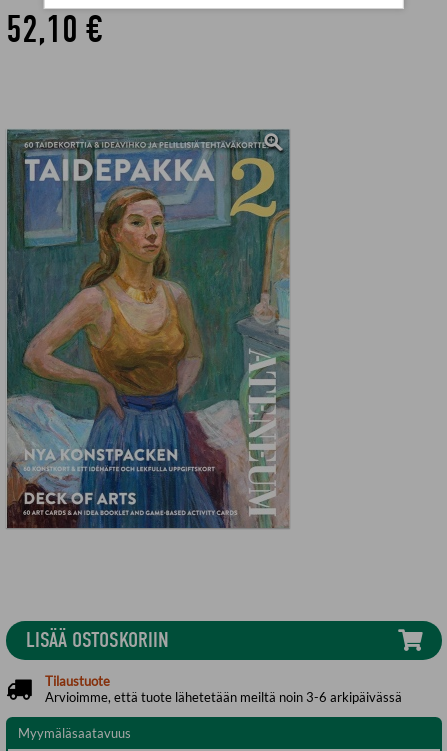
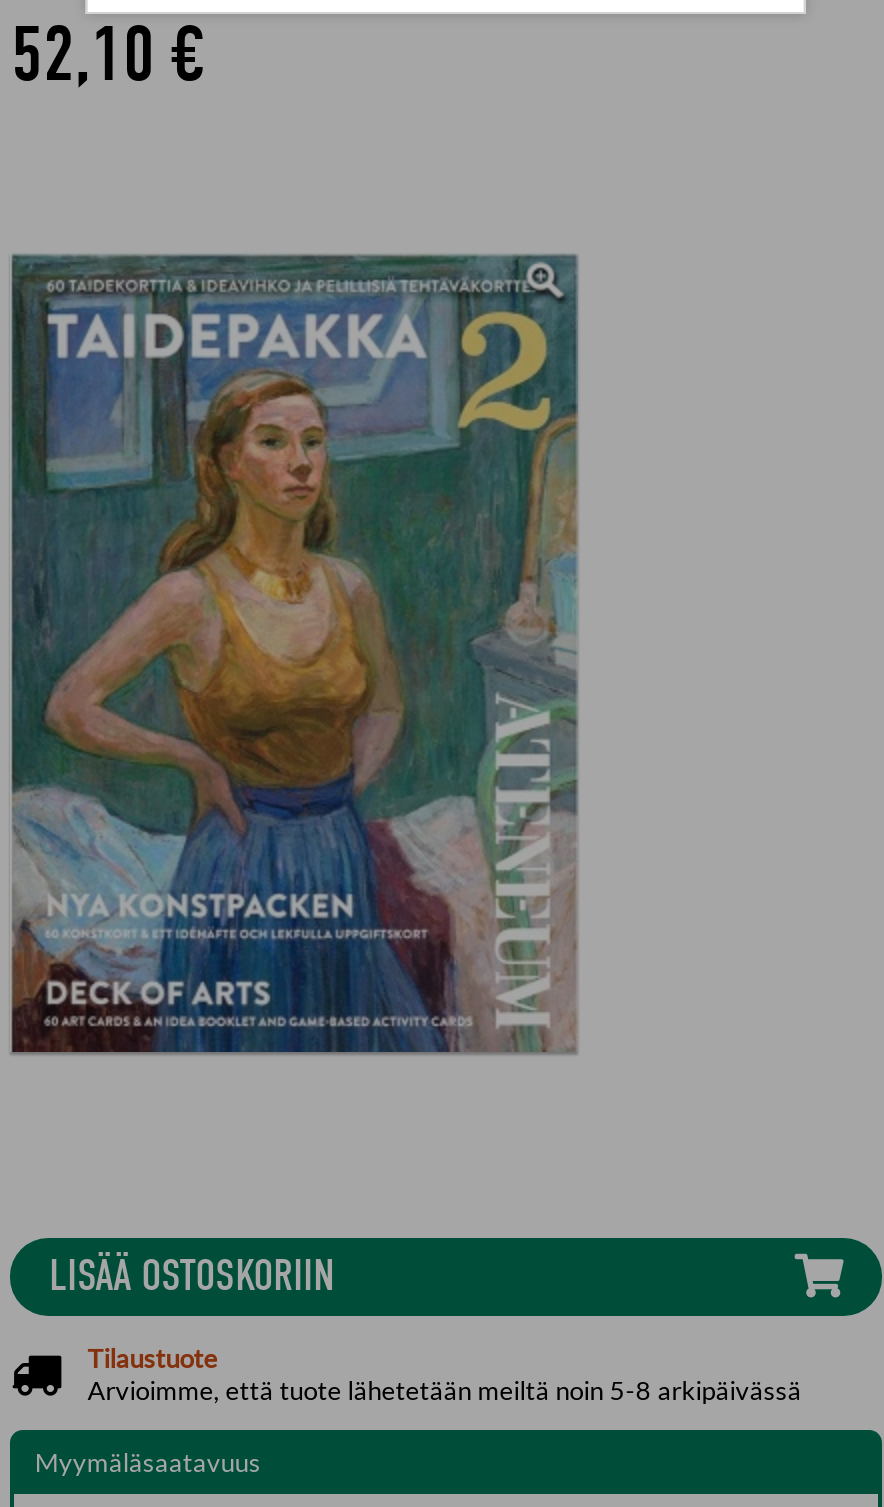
- Arvioimme, että tuote lähetetään meiltä noin 3-6 arkipäivässä
+ Arvioimme, että tuote lähetetään meiltä noin 5-8 arkipäivässä
